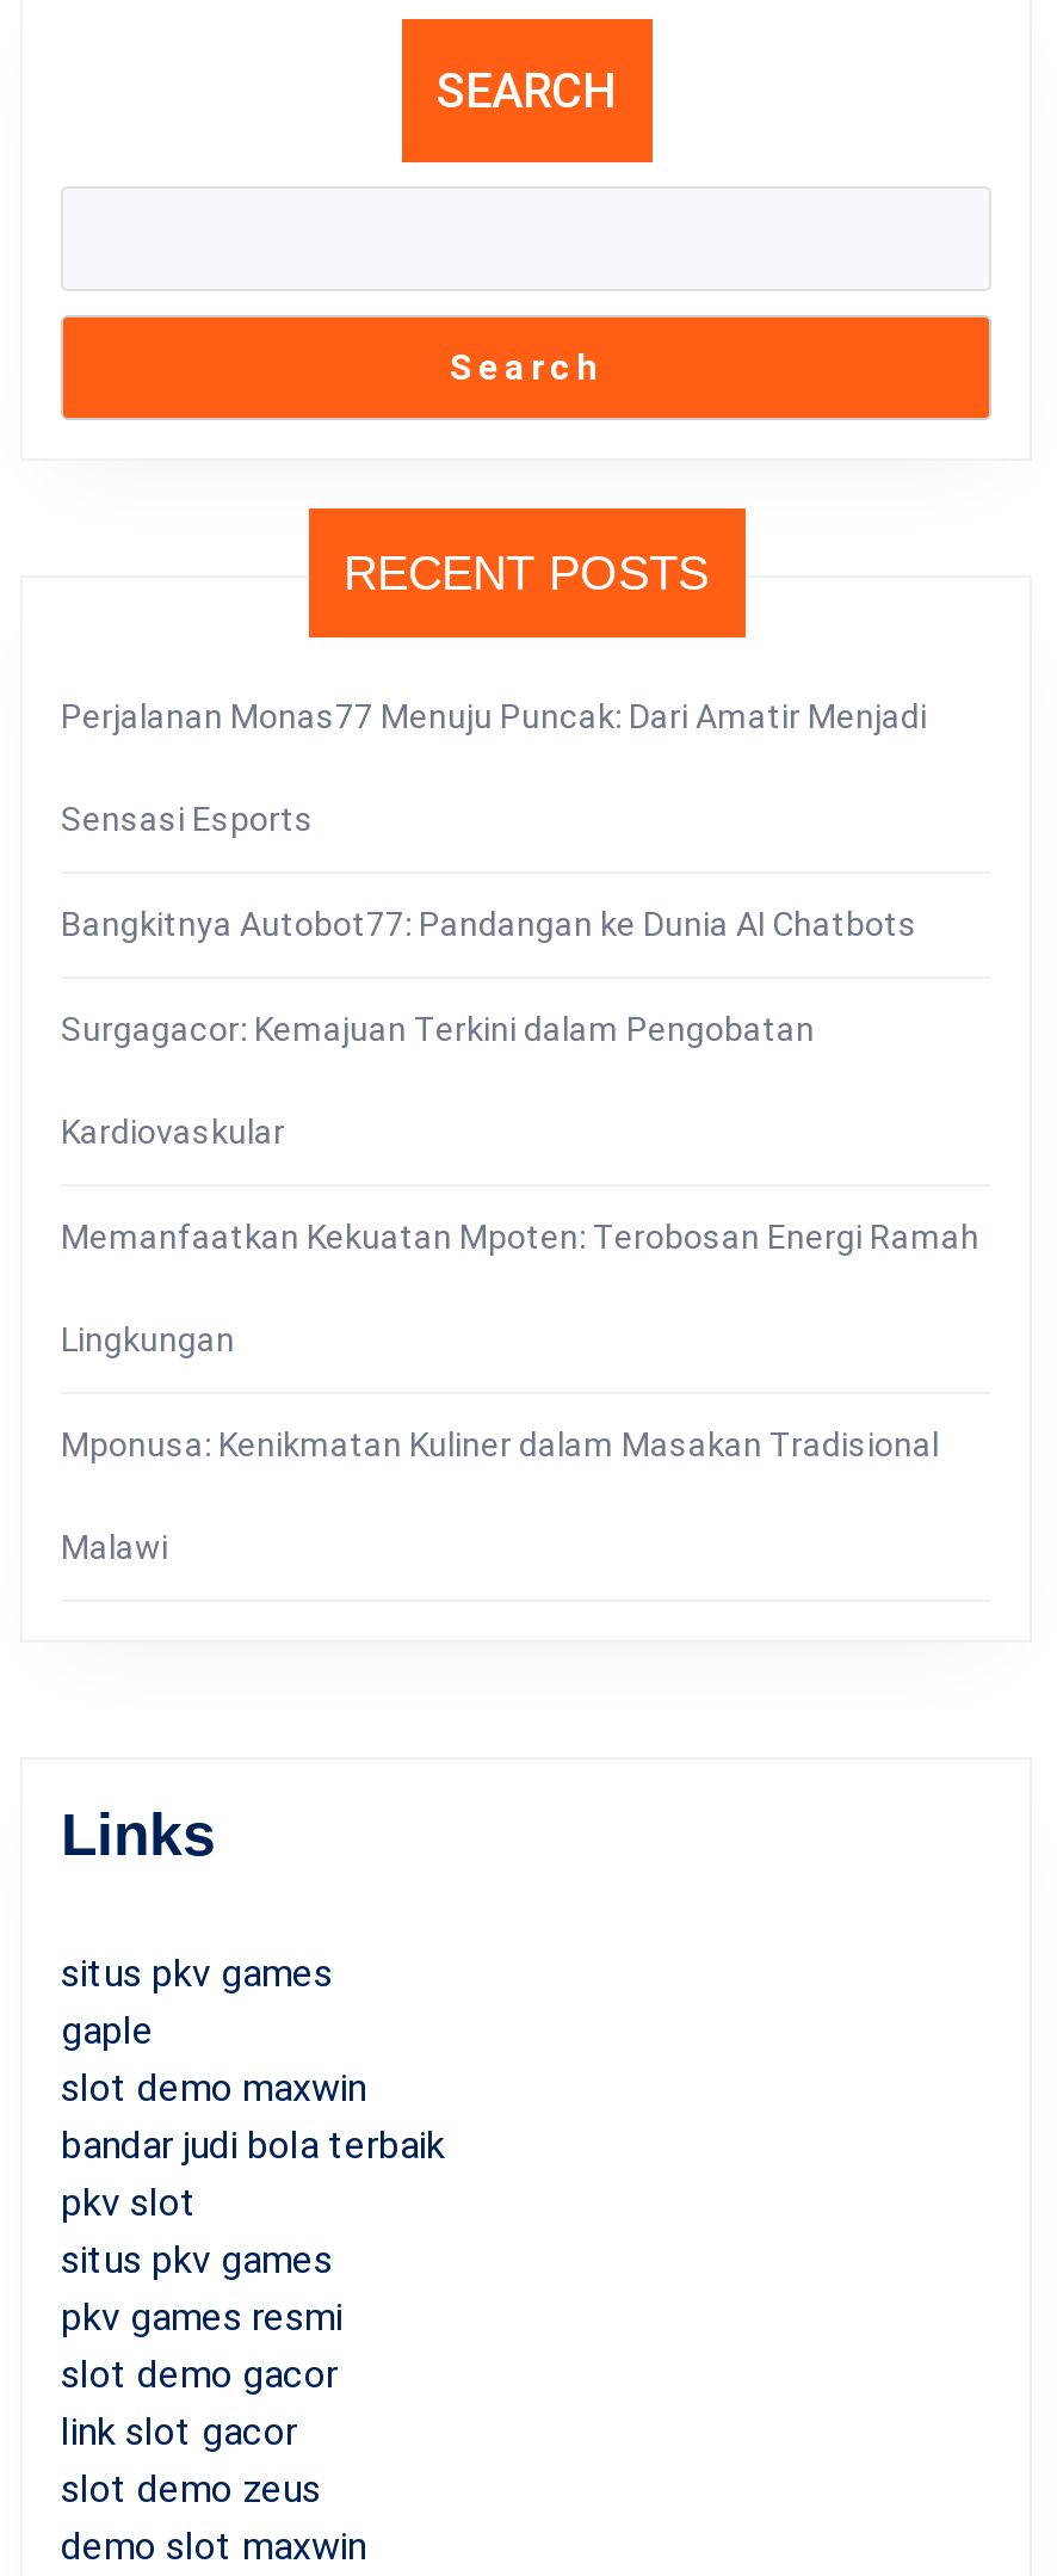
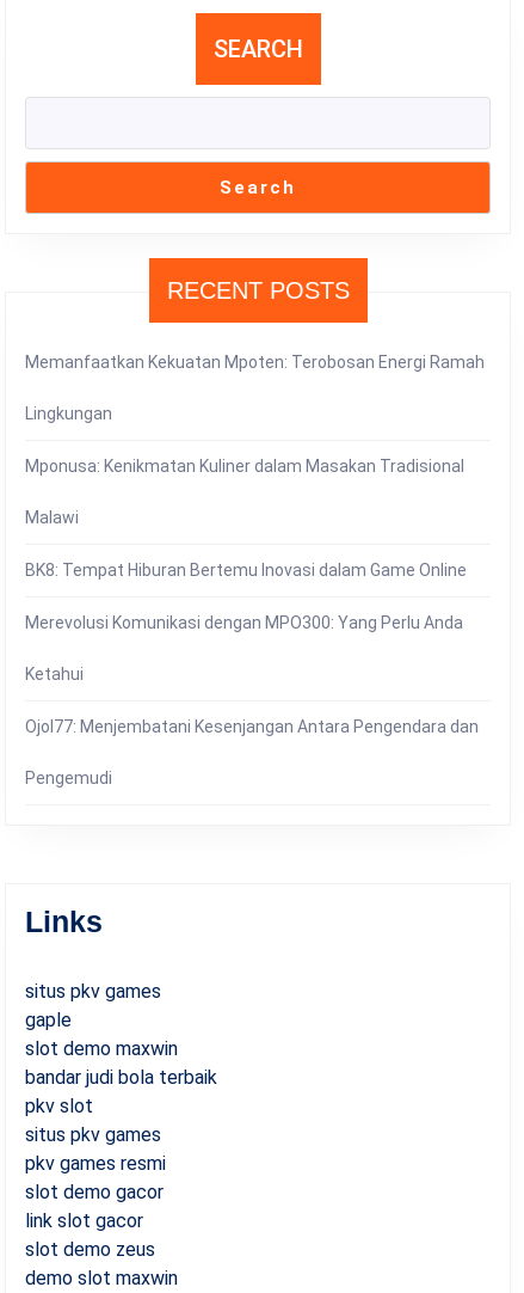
- Perjalanan Monas77 Menuju Puncak: Dari Amatir Menjadi
- Sensasi Esports
- Bangkitnya Autobot77: Pandangan ke Dunia AI Chatbots
- Surgagacor: Kemajuan Terkini dalam Pengobatan
- Kardiovaskular

moved up: Memanfaatkan Kekuatan Mpoten: Terobosan Energi Ramah | Lingkungan | Mponusa: Kenikmatan Kuliner dalam Masakan Tradisional | Malawi

+ BK8: Tempat Hiburan Bertemu Inovasi dalam Game Online
+ Merevolusi Komunikasi dengan MPO300: Yang Perlu Anda
+ Ketahui
+ Ojol77: Menjembatani Kesenjangan Antara Pengendara dan
+ Pengemudi
